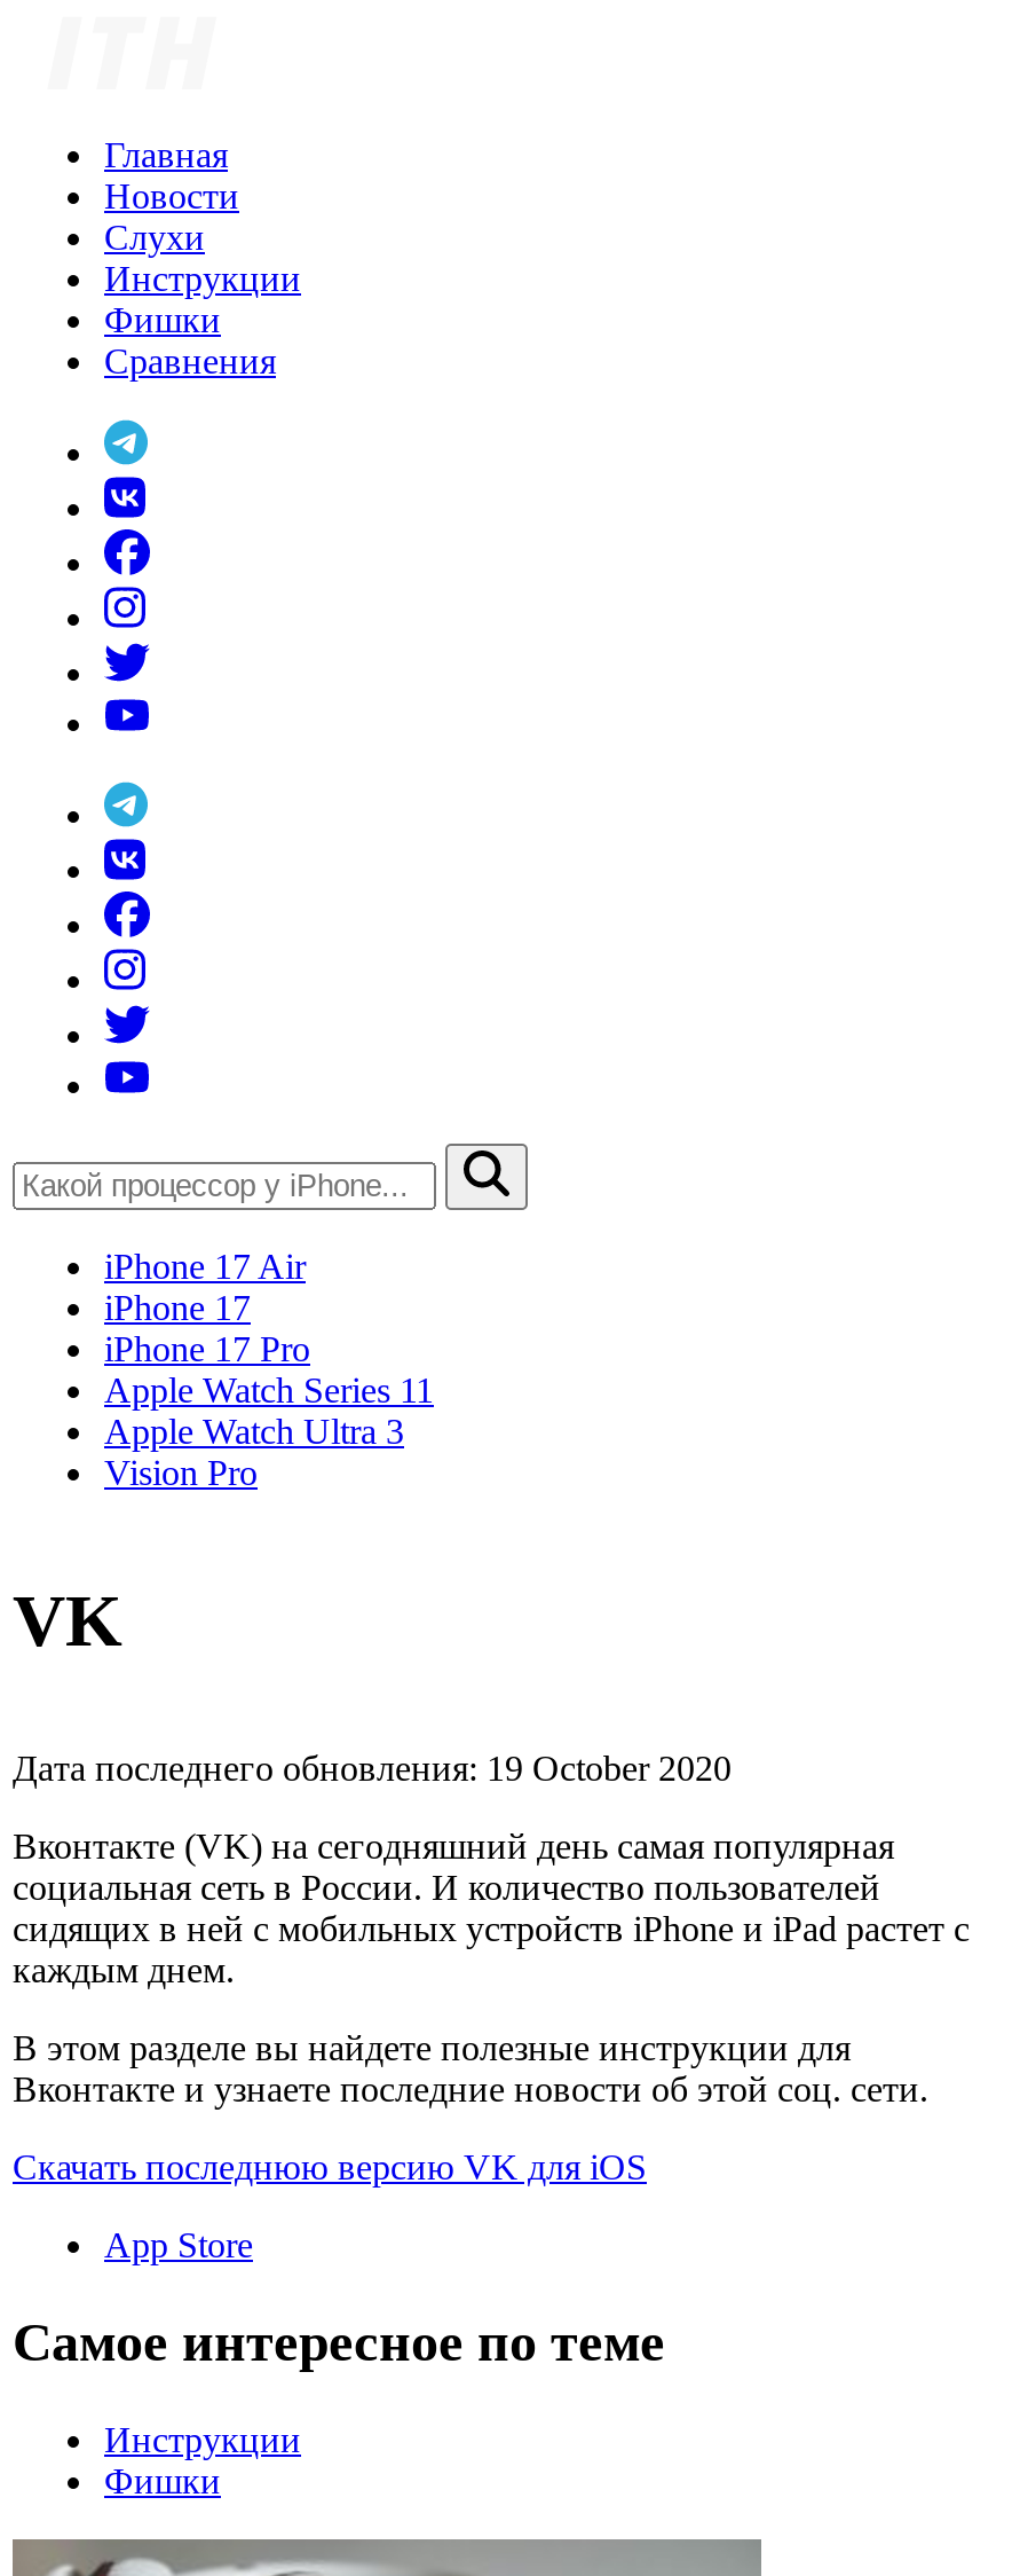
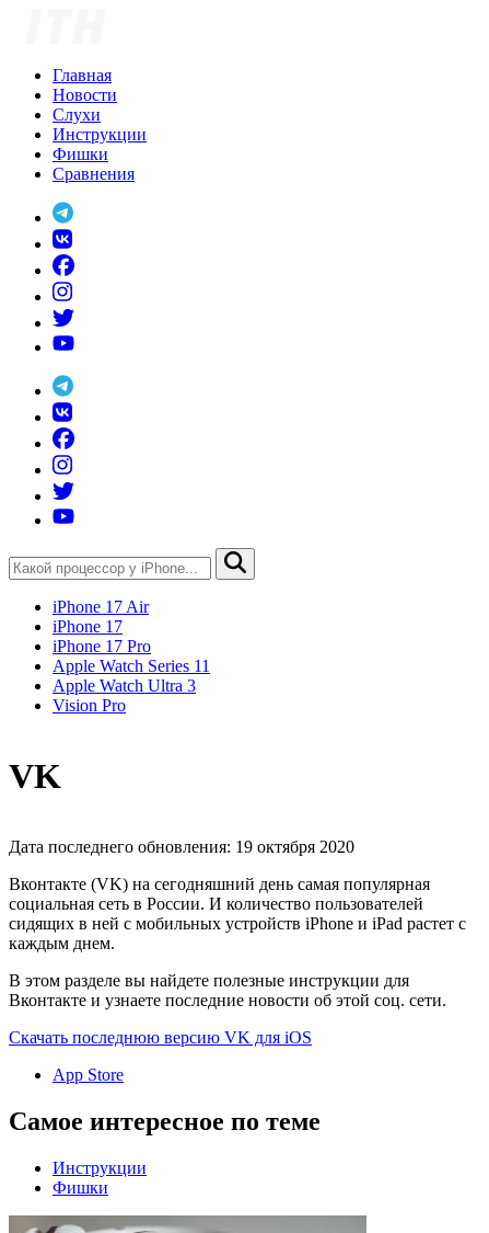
- Дата последнего обновления: 19 October 2020
+ Дата последнего обновления: 19 октября 2020
